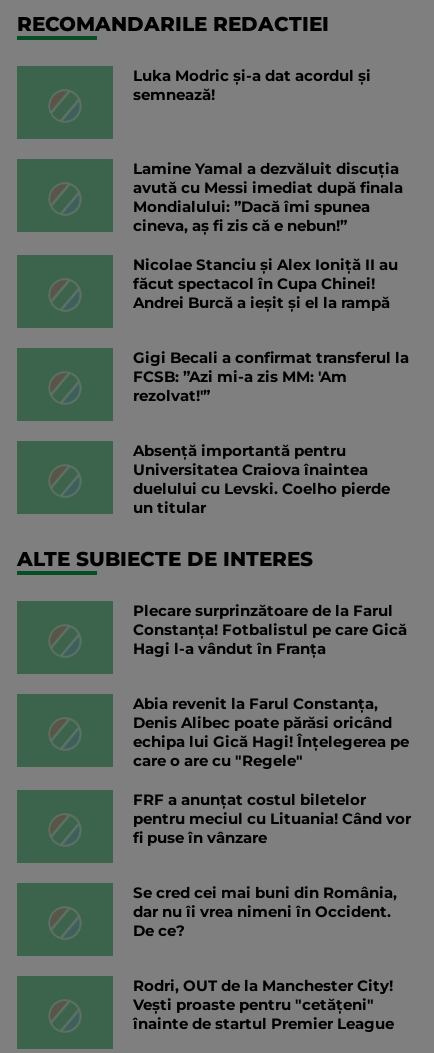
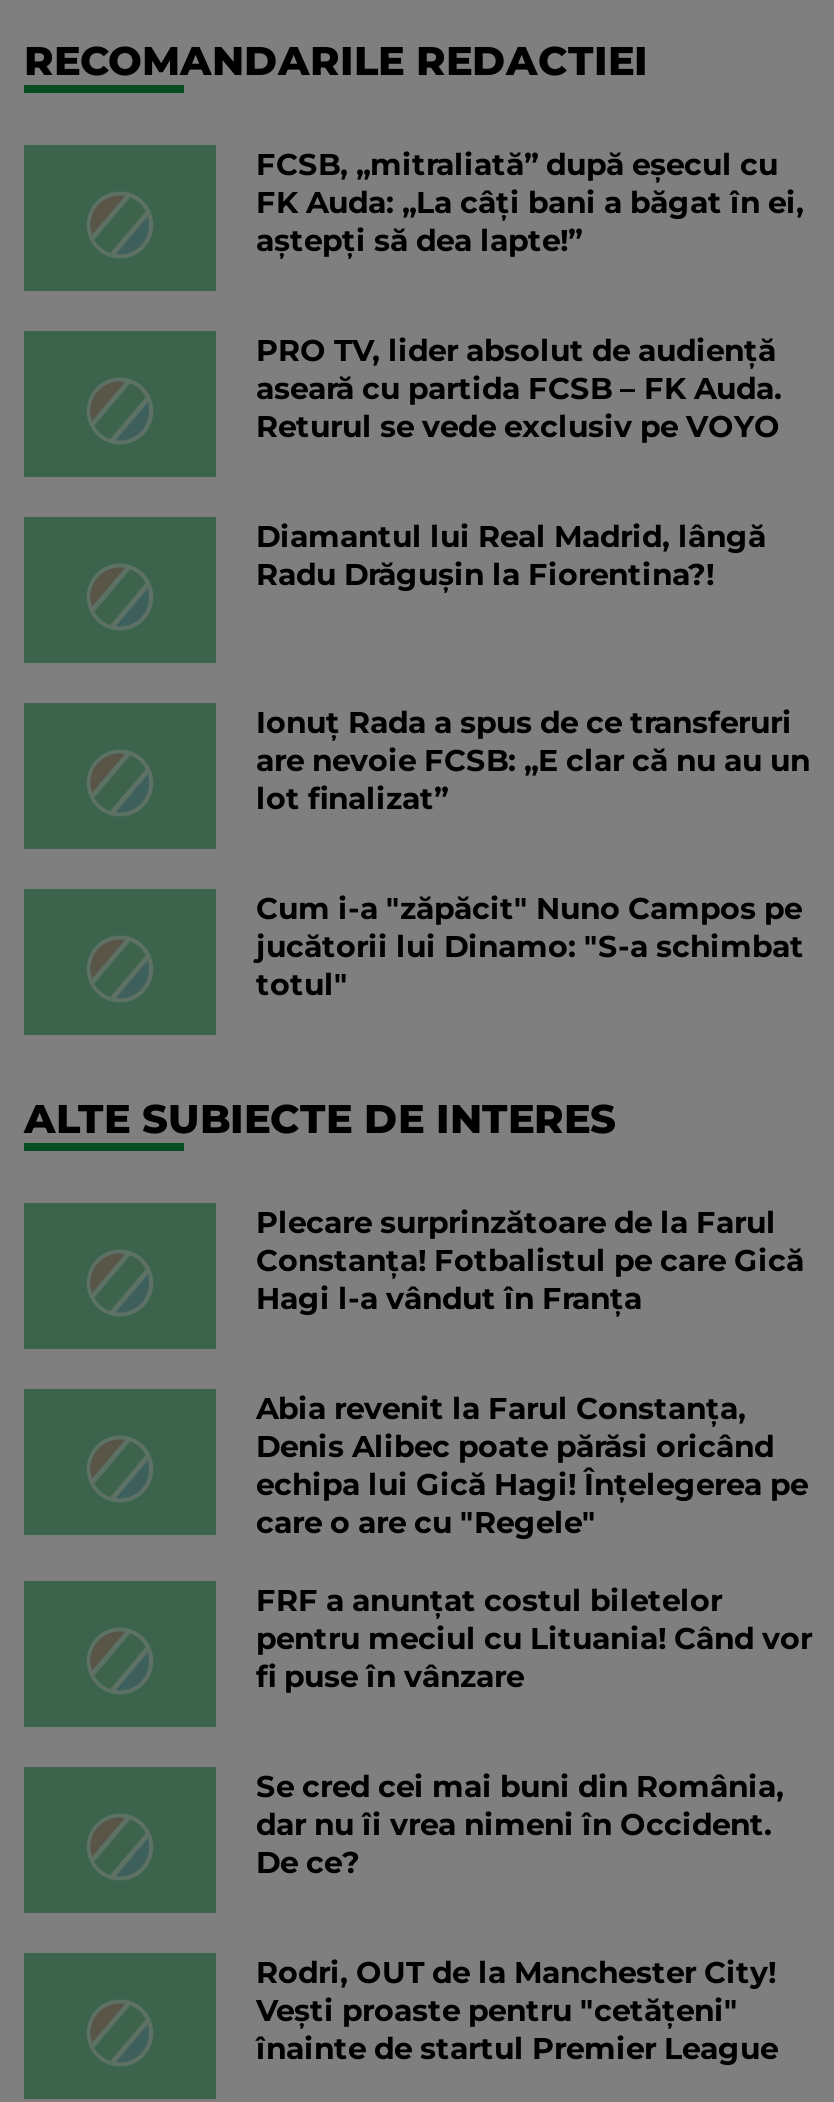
- Luka Modric și-a dat acordul și
- semnează!
+ FCSB, „mitraliată” după eșecul cu
+ FK Auda: „La câți bani a băgat în ei,
+ aștepți să dea lapte!”

- Lamine Yamal a dezvăluit discuția
- avută cu Messi imediat după finala
- Mondialului: ”Dacă îmi spunea
- cineva, aș fi zis că e nebun!”
+ PRO TV, lider absolut de audiență
+ aseară cu partida FCSB – FK Auda.
+ Returul se vede exclusiv pe VOYO

- Nicolae Stanciu şi Alex Ioniţă II au
- făcut spectacol în Cupa Chinei!
- Andrei Burcă a ieșit și el la rampă
+ Diamantul lui Real Madrid, lângă
+ Radu Drăgușin la Fiorentina?!

- Gigi Becali a confirmat transferul la
- FCSB: ”Azi mi-a zis MM: 'Am
- rezolvat!'”
+ Ionuț Rada a spus de ce transferuri
+ are nevoie FCSB: „E clar că nu au un
+ lot finalizat”

- Absență importantă pentru
- Universitatea Craiova înaintea
- duelului cu Levski. Coelho pierde
- un titular
+ Cum i-a "zăpăcit" Nuno Campos pe
+ jucătorii lui Dinamo: "S-a schimbat
+ totul"
